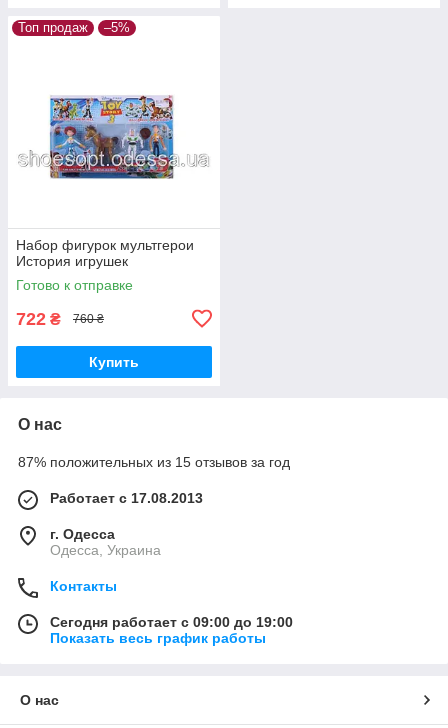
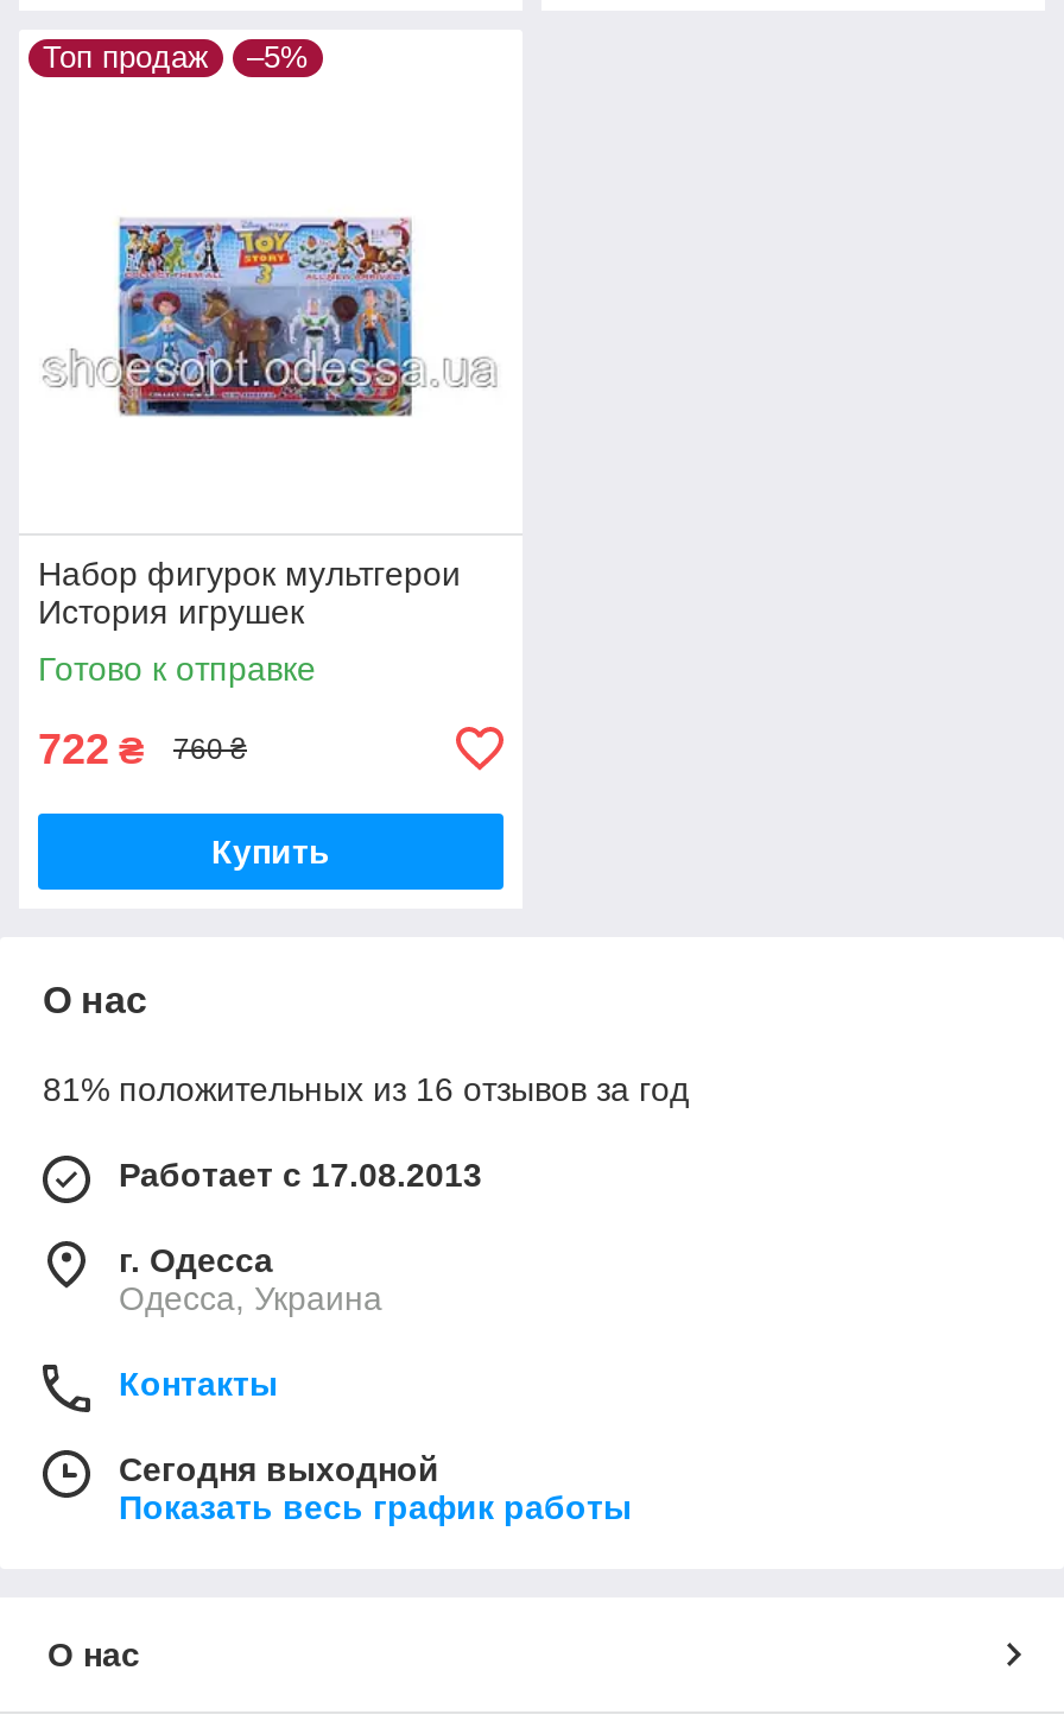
- 87% положительных из 15 отзывов за год
+ 81% положительных из 16 отзывов за год

- Сегодня работает с 09:00 до 19:00
+ Сегодня выходной
